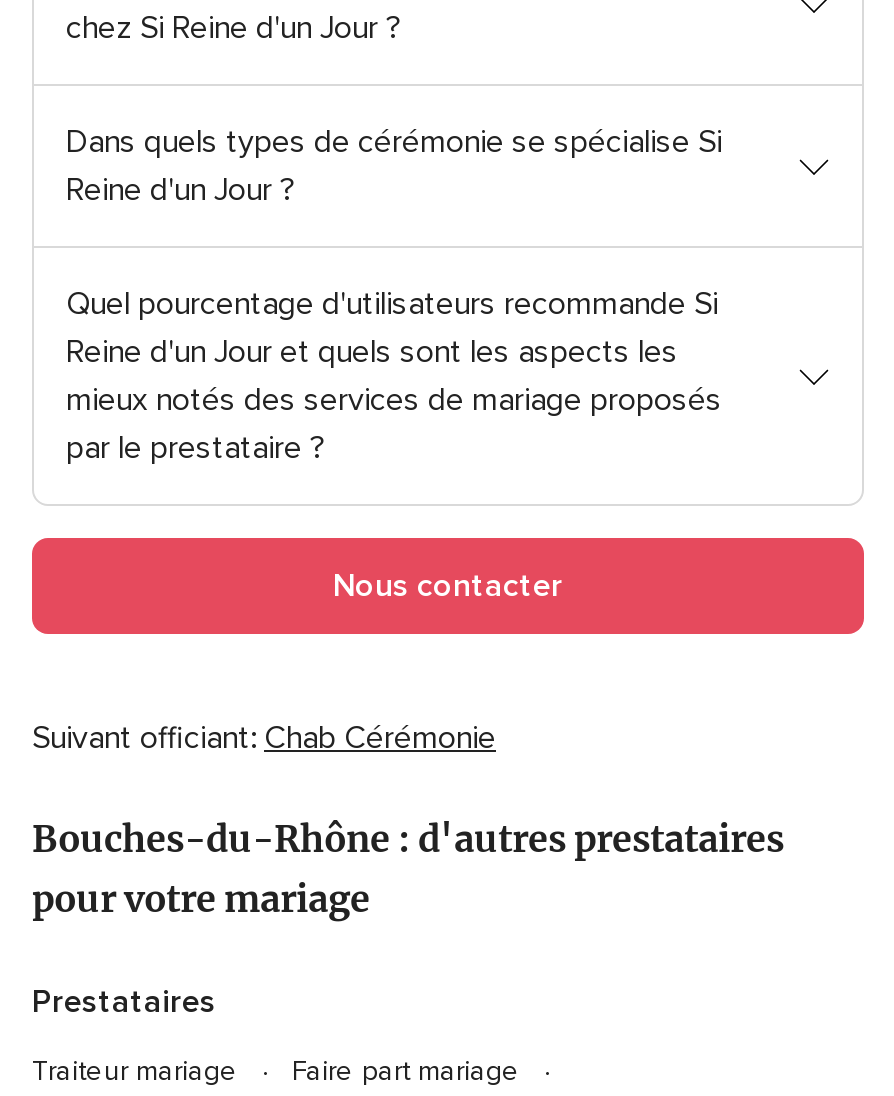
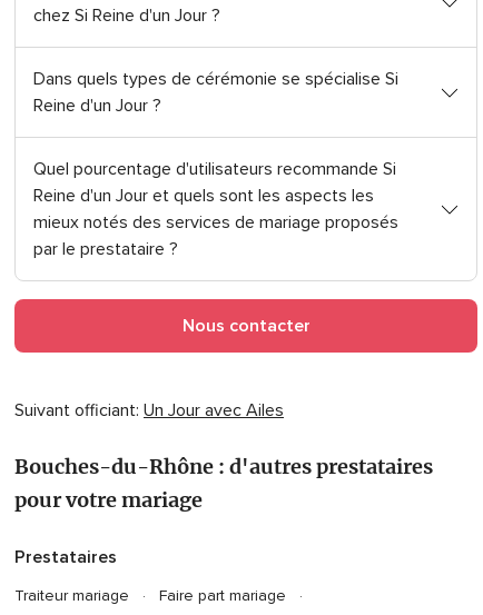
- Suivant officiant: Chab Cérémonie
+ Suivant officiant: Un Jour avec Ailes
